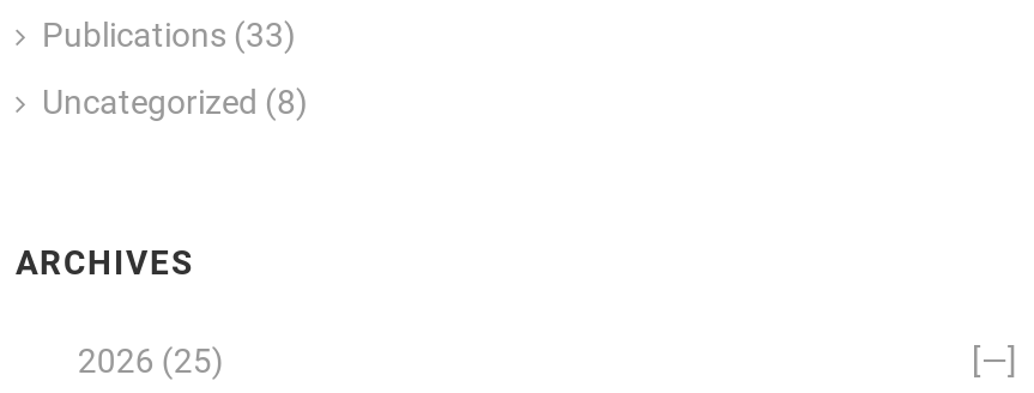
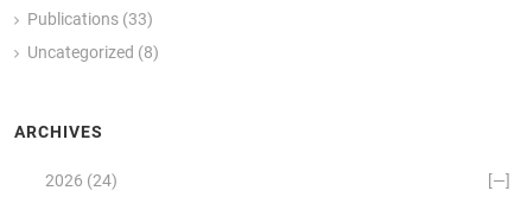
- 2026 (25)
+ 2026 (24)
